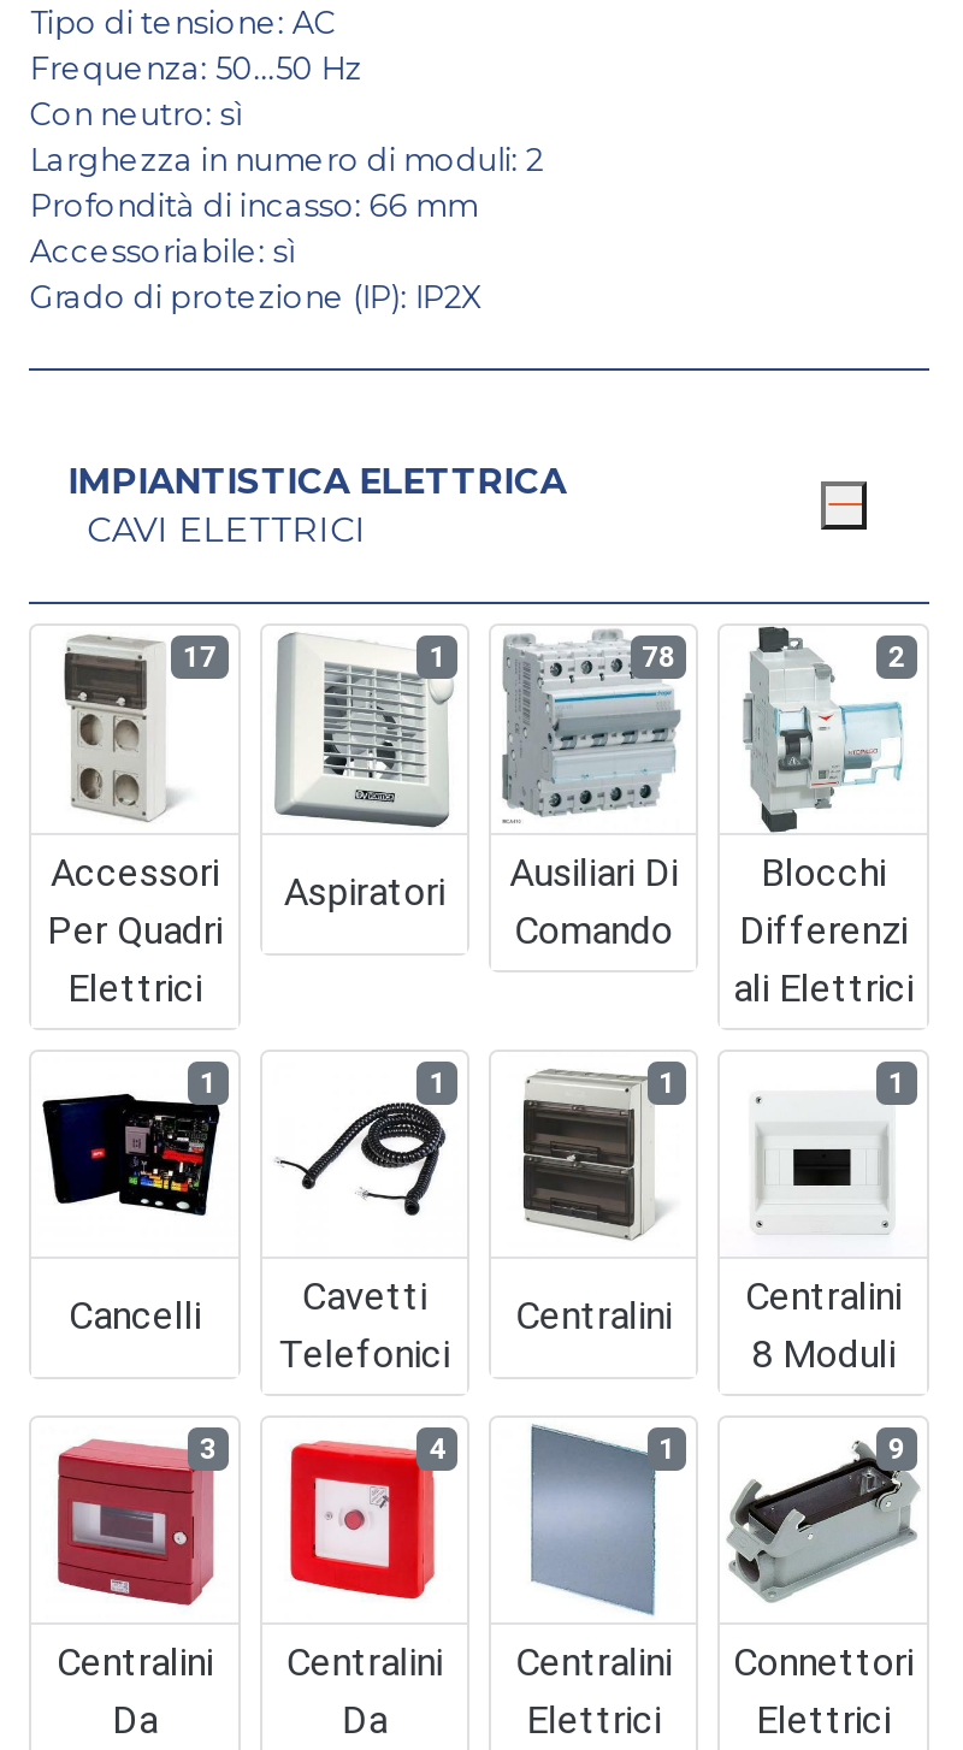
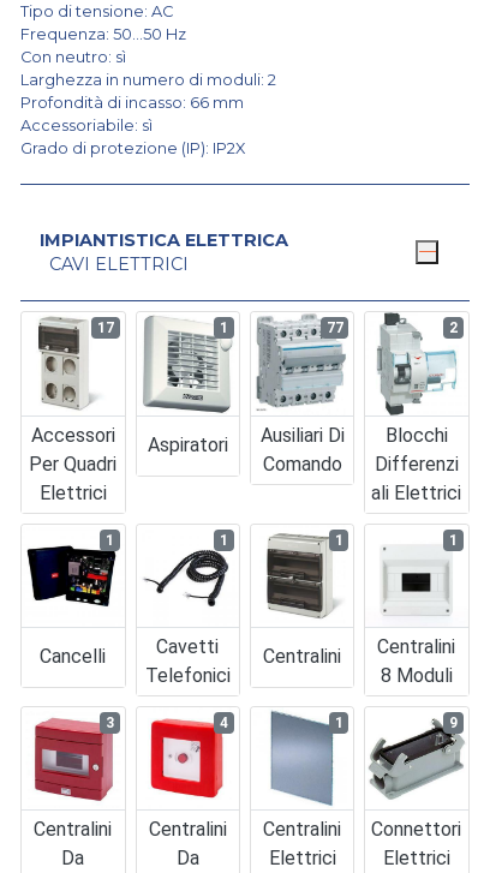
- 78
+ 77
